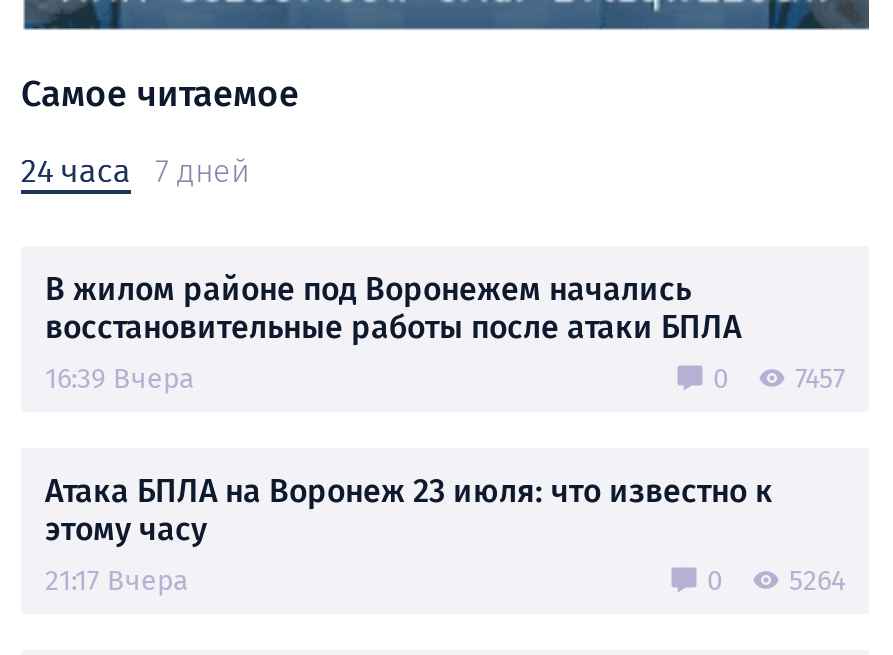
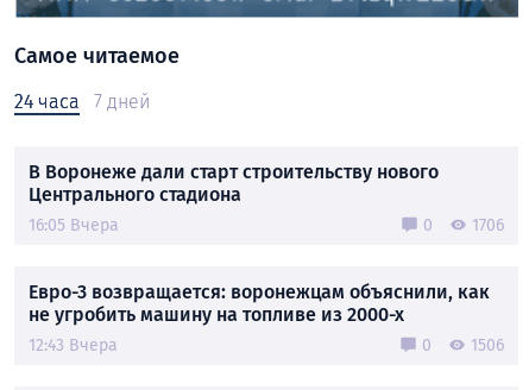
- В жилом районе под Воронежем начались
- восстановительные работы после атаки БПЛА
- 16:39 Вчера
+ В Воронеже дали старт строительству нового
+ Центрального стадиона
+ 16:05 Вчера

- 0 7457
+ 0 1706

- Атака БПЛА на Воронеж 23 июля: что известно к
- этому часу
- 21:17 Вчера
+ Евро-3 возвращается: воронежцам объяснили, как
+ не угробить машину на топливе из 2000-х
+ 12:43 Вчера

- 0 5264
+ 0 1506
